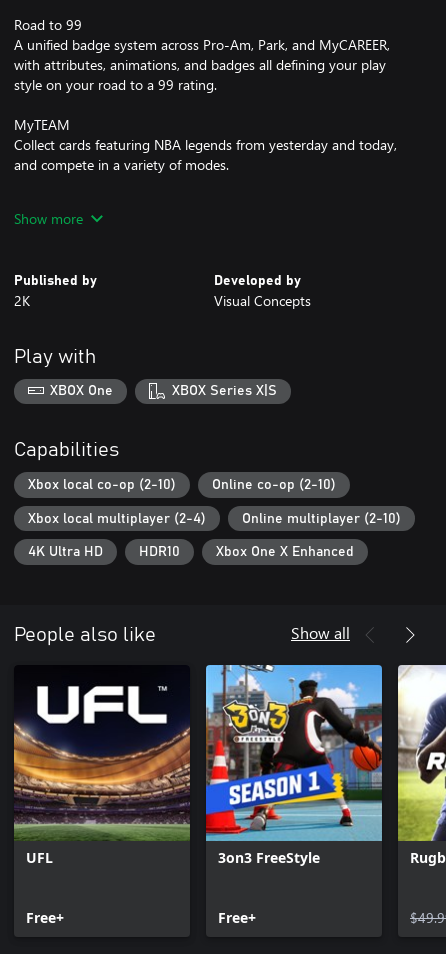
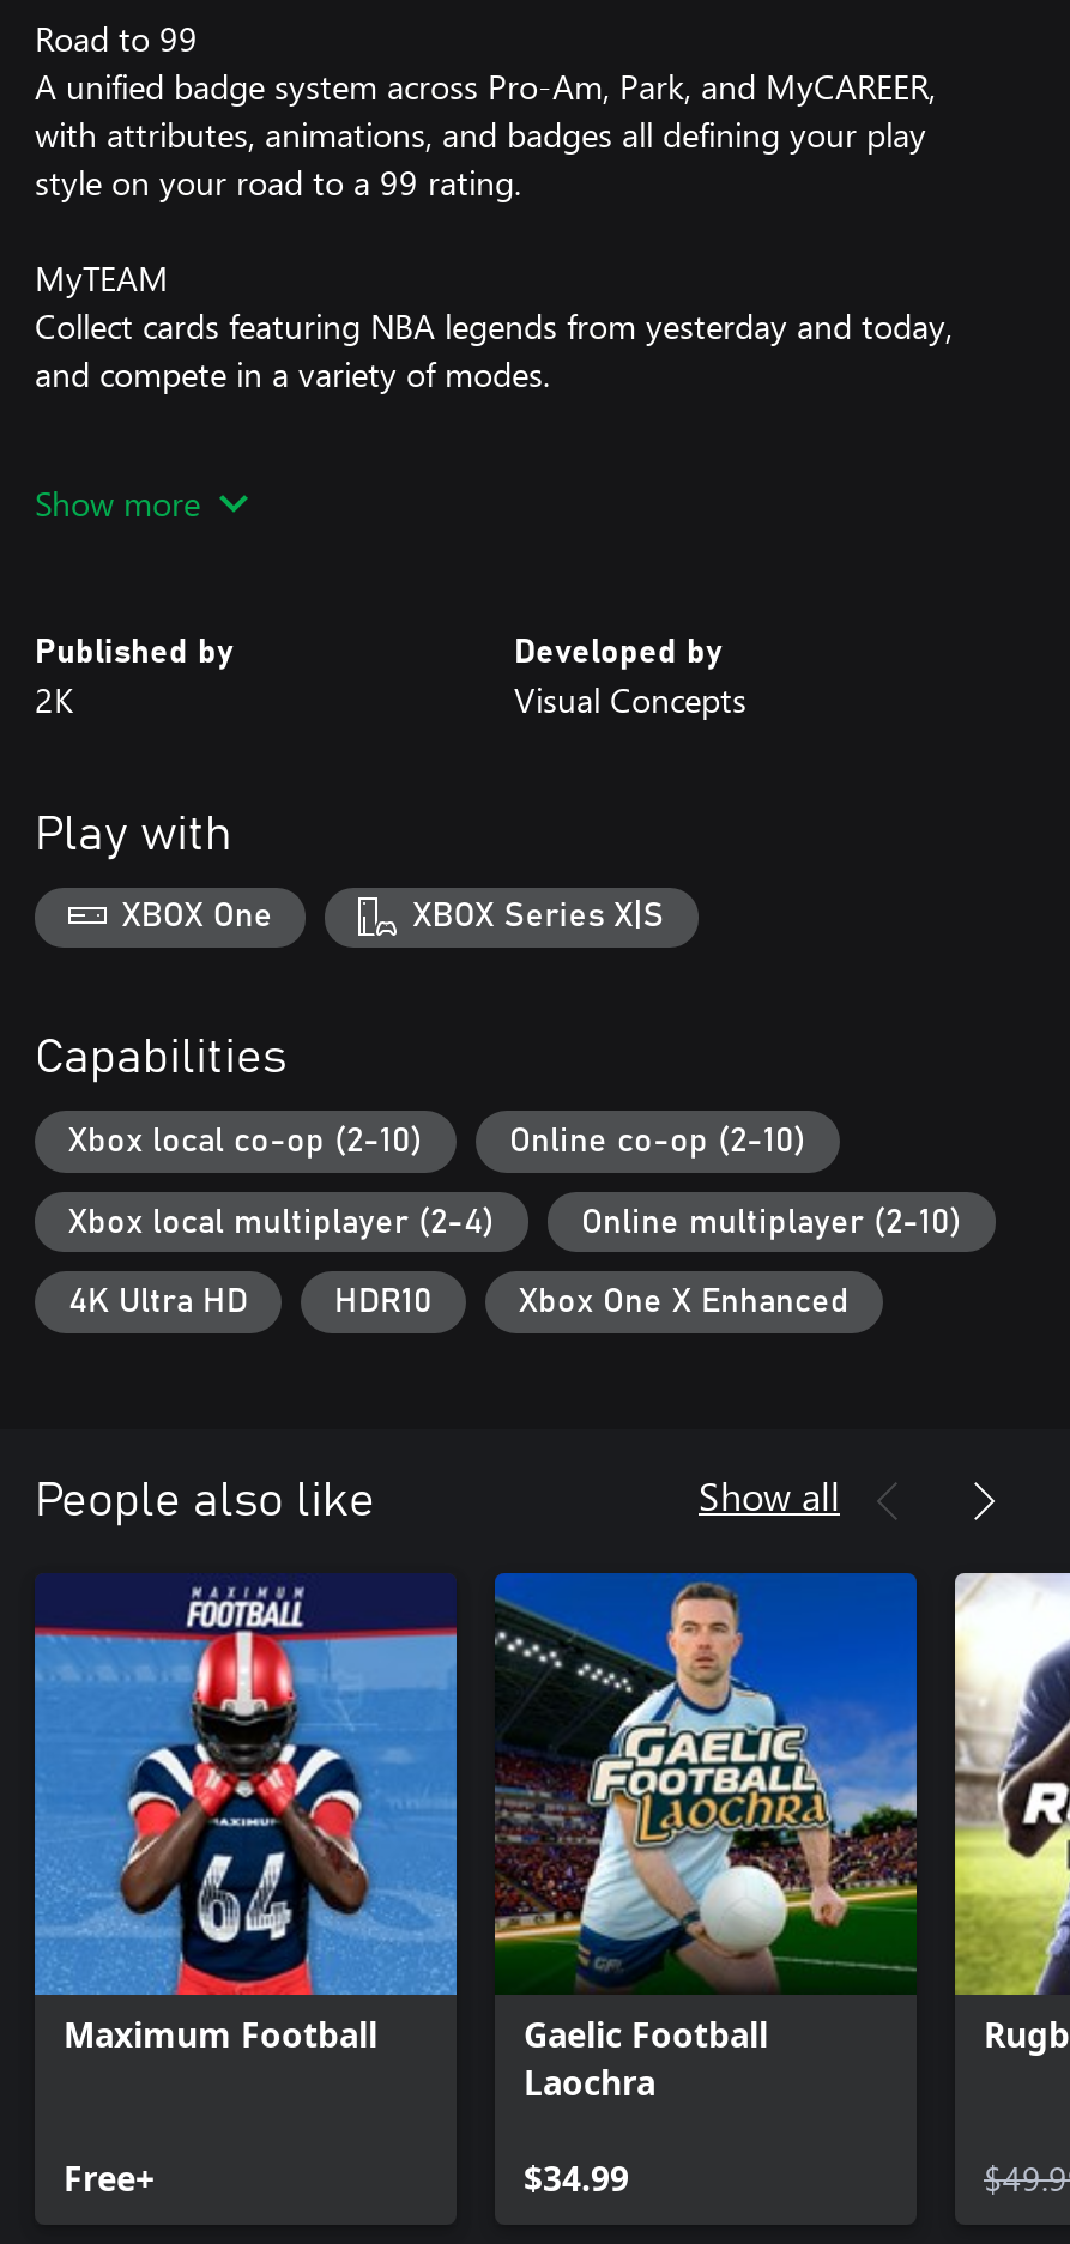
- [image]
- UFL
+ [image]
+ Maximum Football

- [image]
- 3on3 FreeStyle
+ [image]
+ Gaelic Football
+ Laochra

- Free+
+ $34.99
